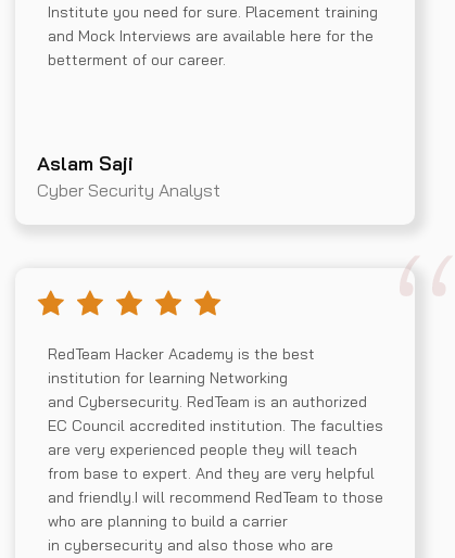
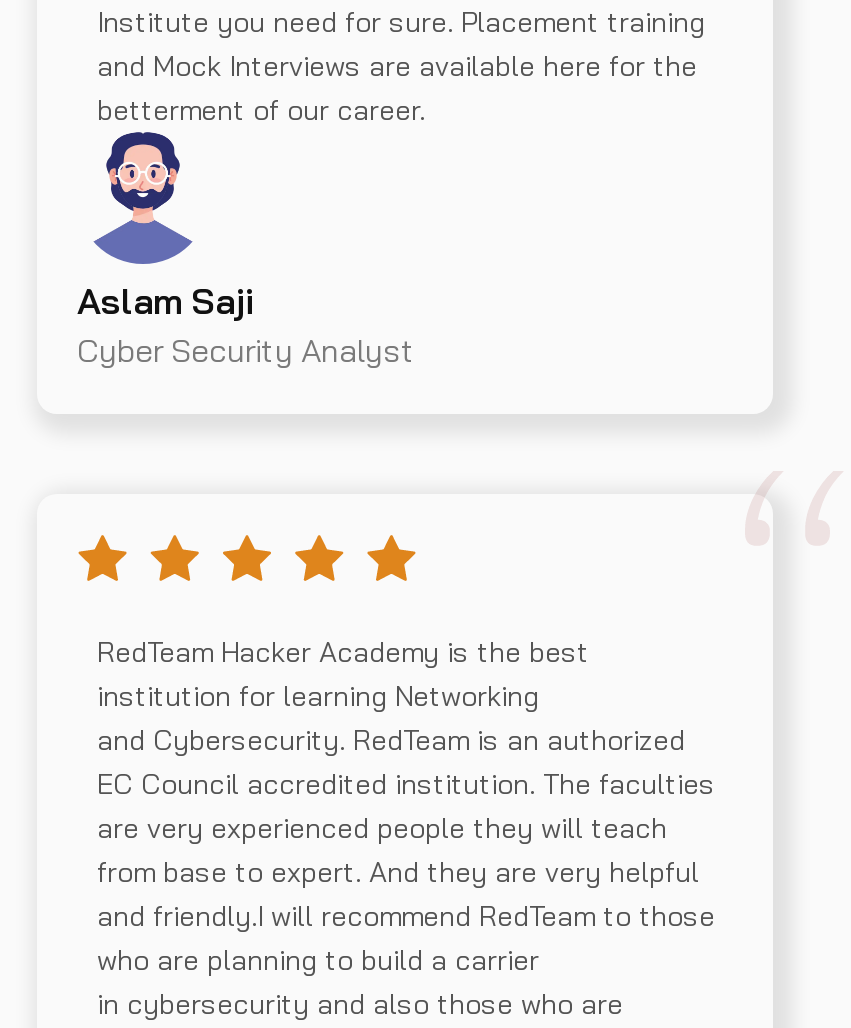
+ [image]
